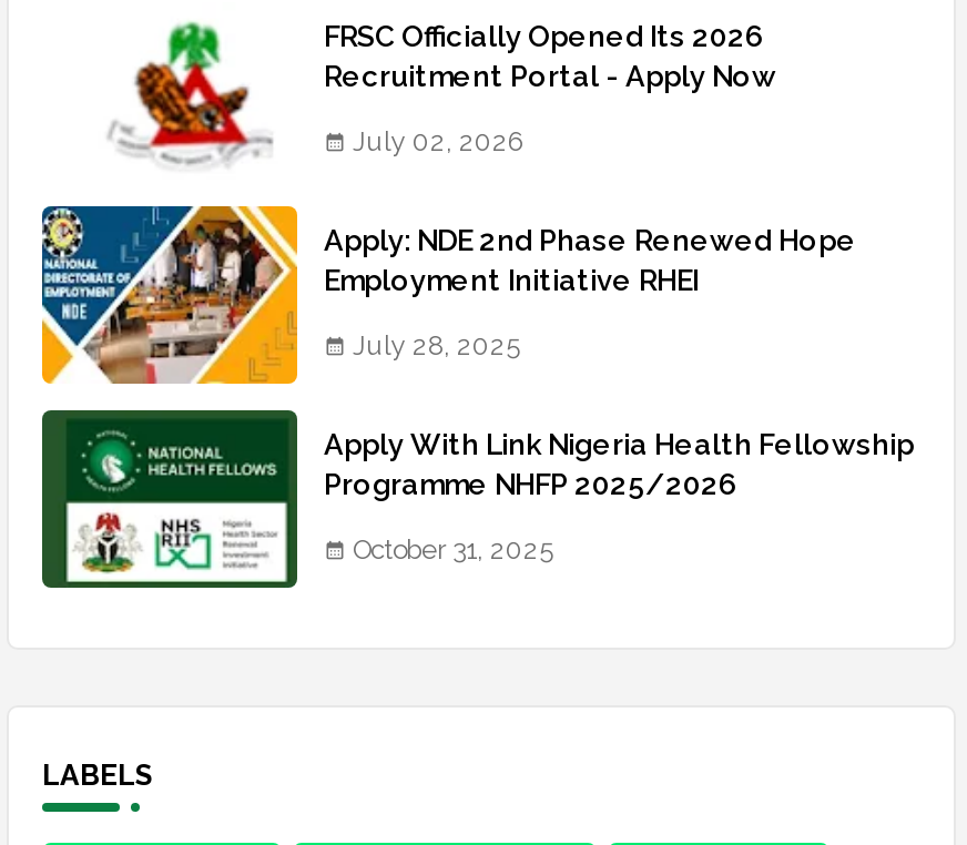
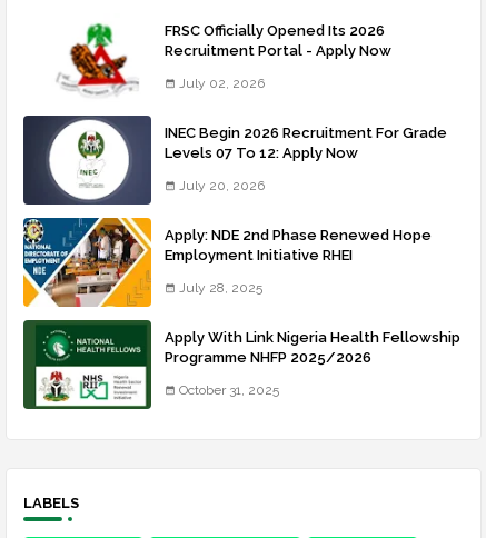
+ [image]
+ INEC Begin 2026 Recruitment For Grade
+ Levels 07 To 12: Apply Now
+ July 20, 2026
